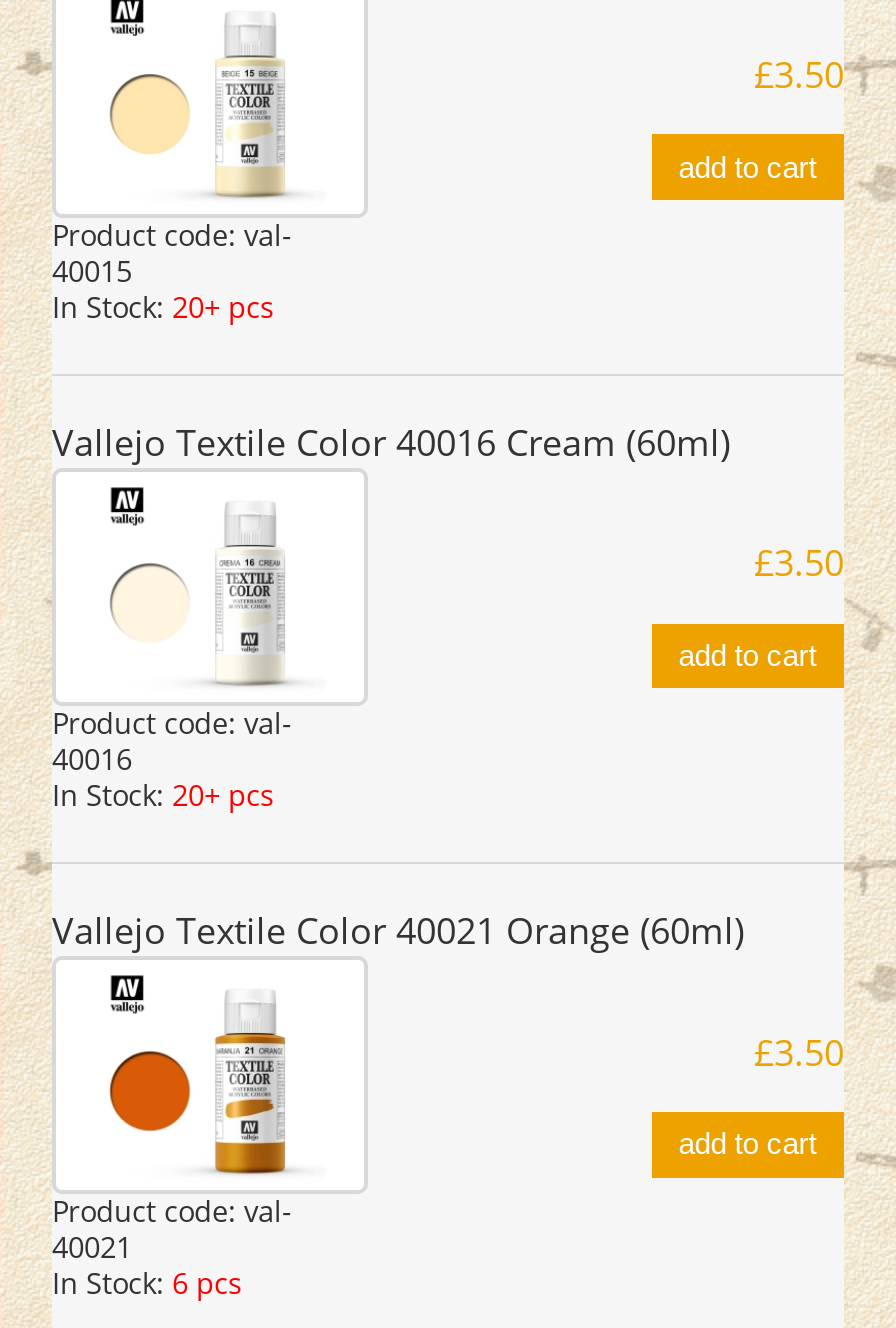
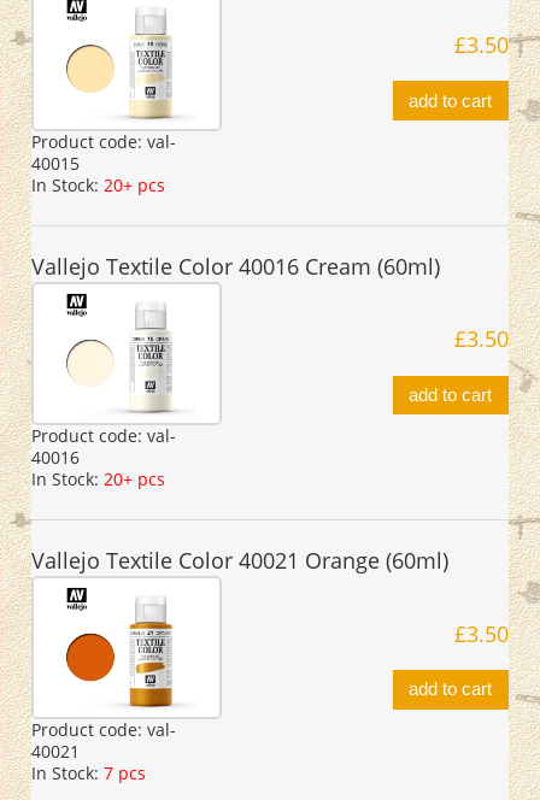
- In Stock: 6 pcs
+ In Stock: 7 pcs
